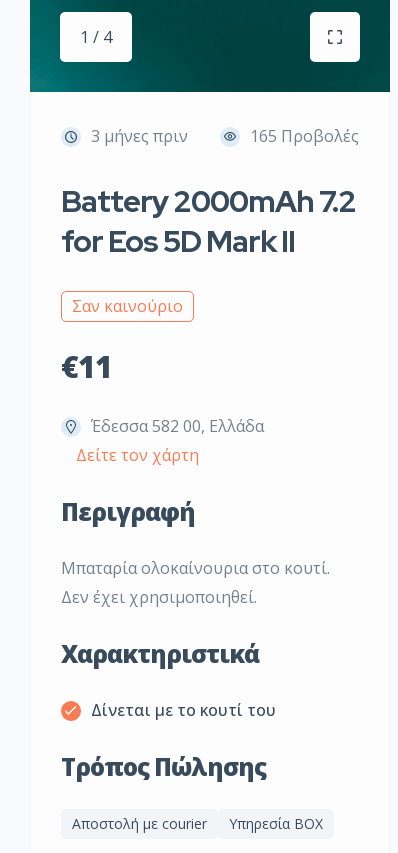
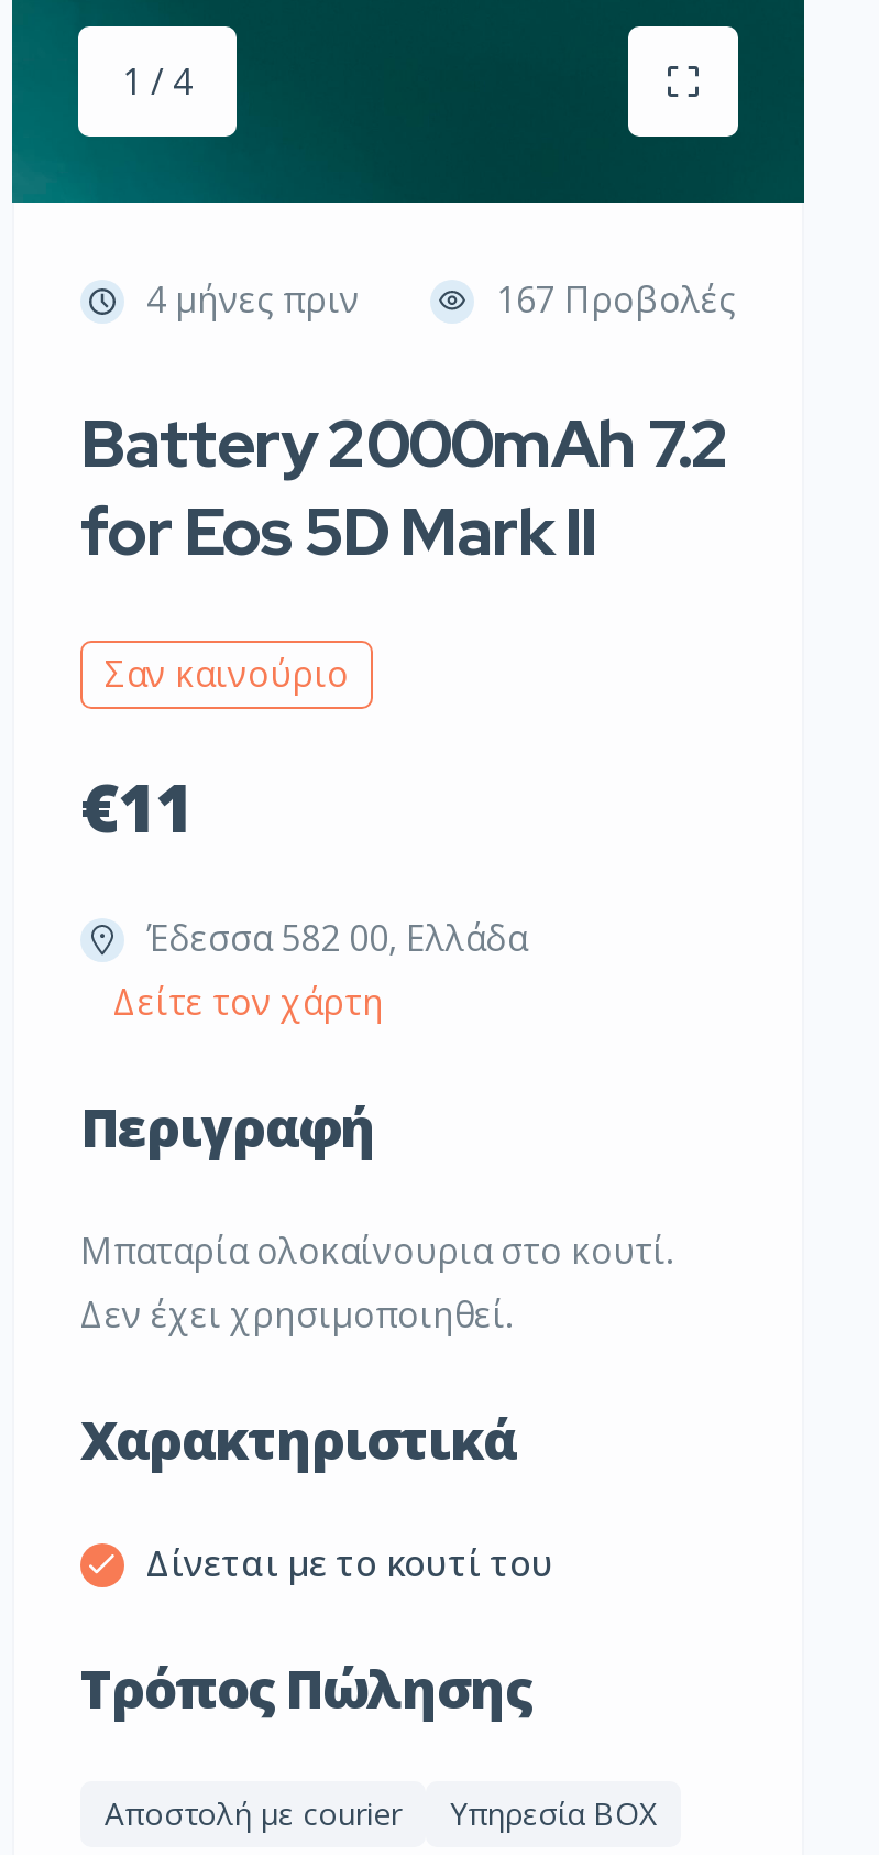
- 3 μήνες πριν
+ 4 μήνες πριν

- 165 Προβολές
+ 167 Προβολές
